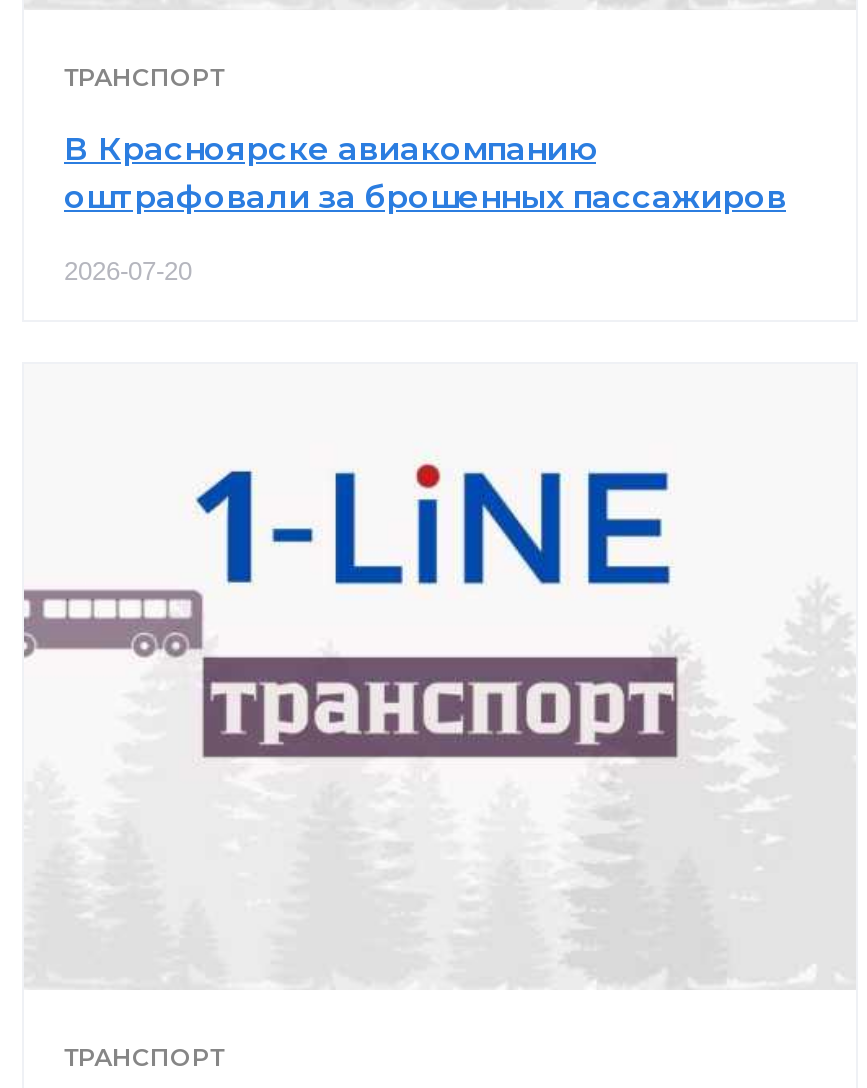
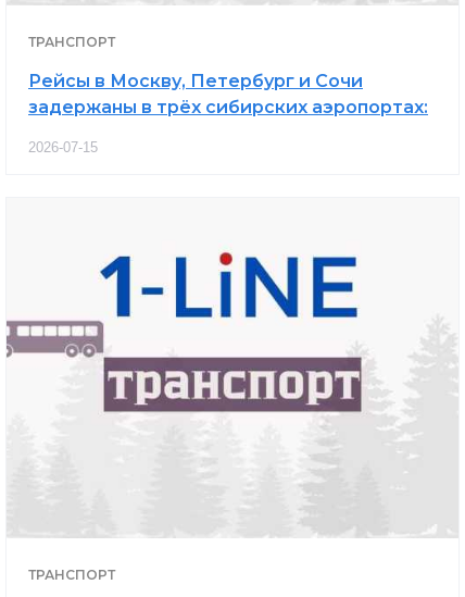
- В Красноярске авиакомпанию
- оштрафовали за брошенных пассажиров
+ Рейсы в Москву, Петербург и Сочи
+ задержаны в трёх сибирских аэропортах:

- 2026-07-20
+ 2026-07-15
